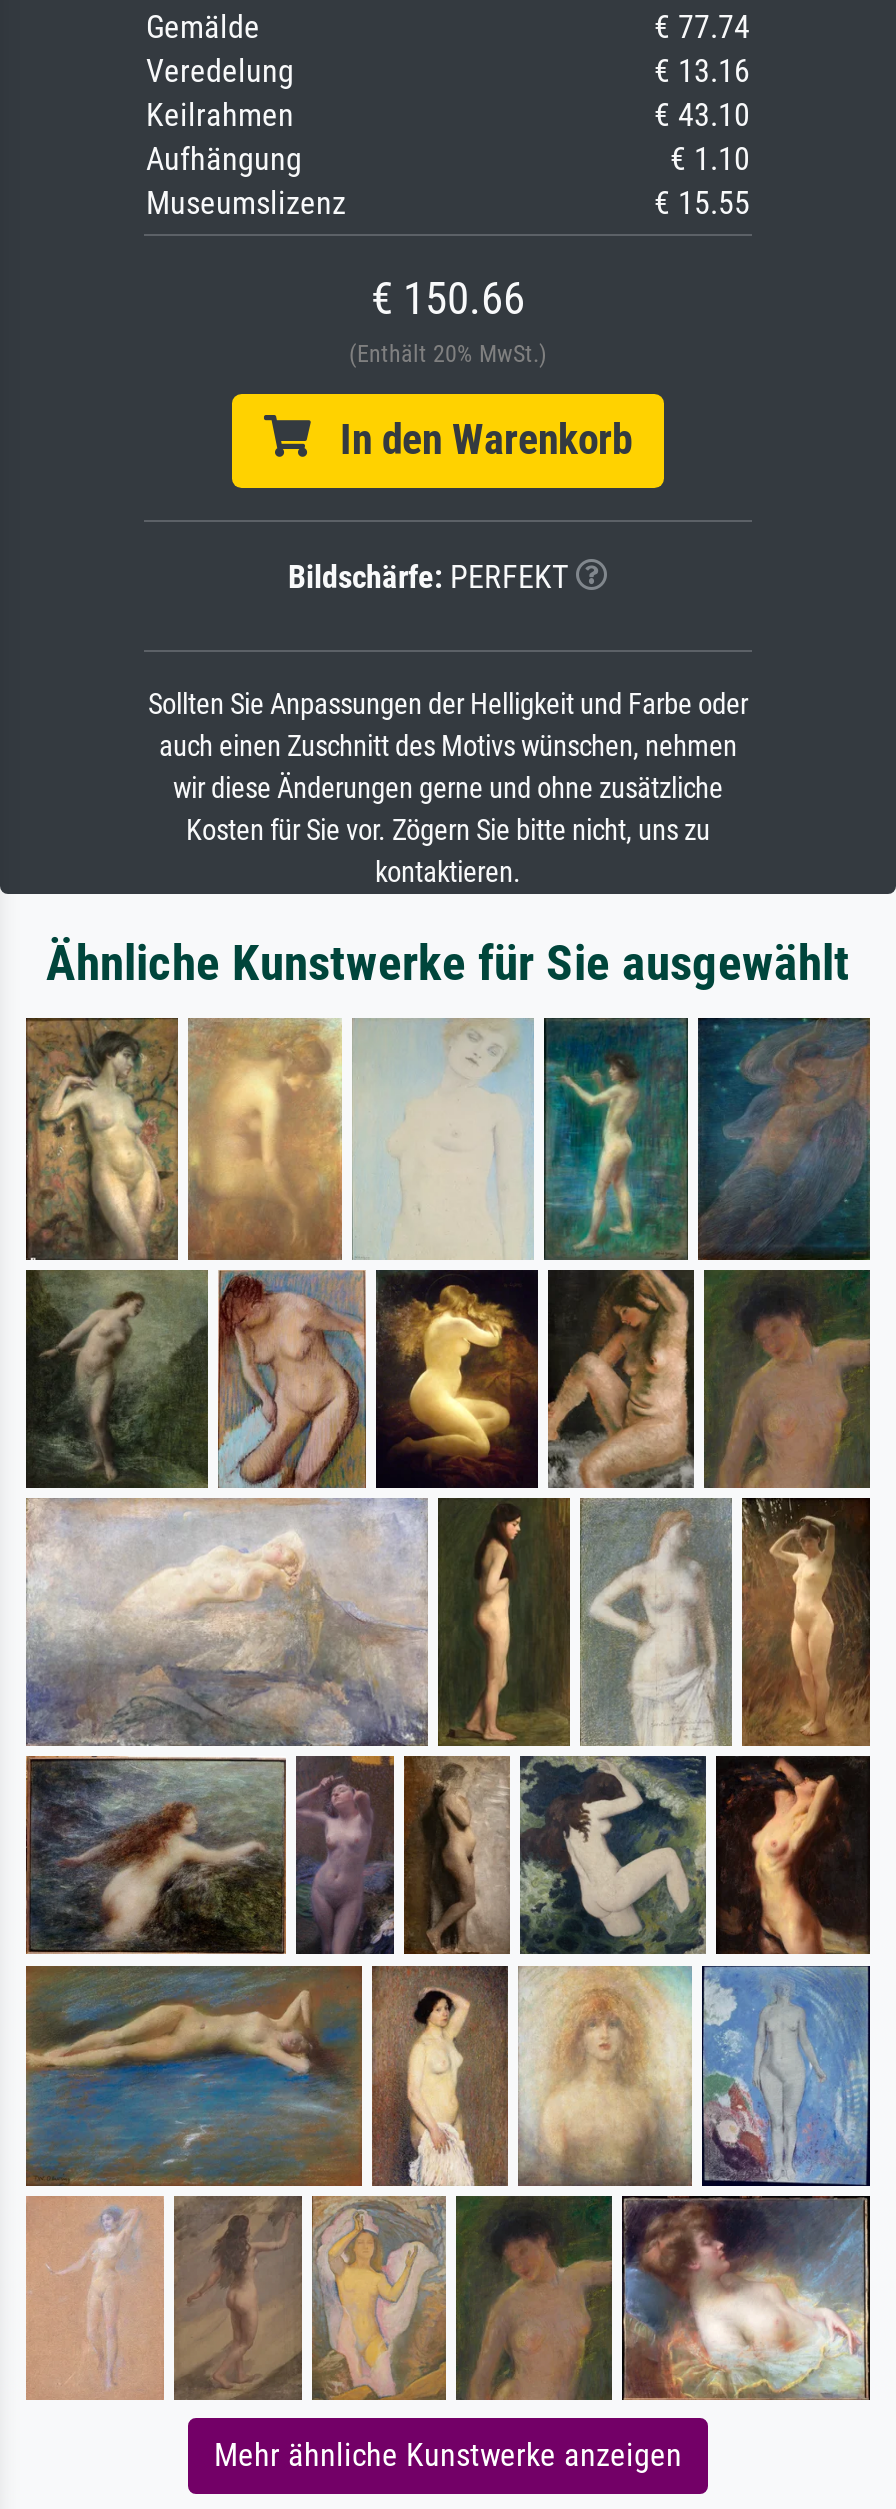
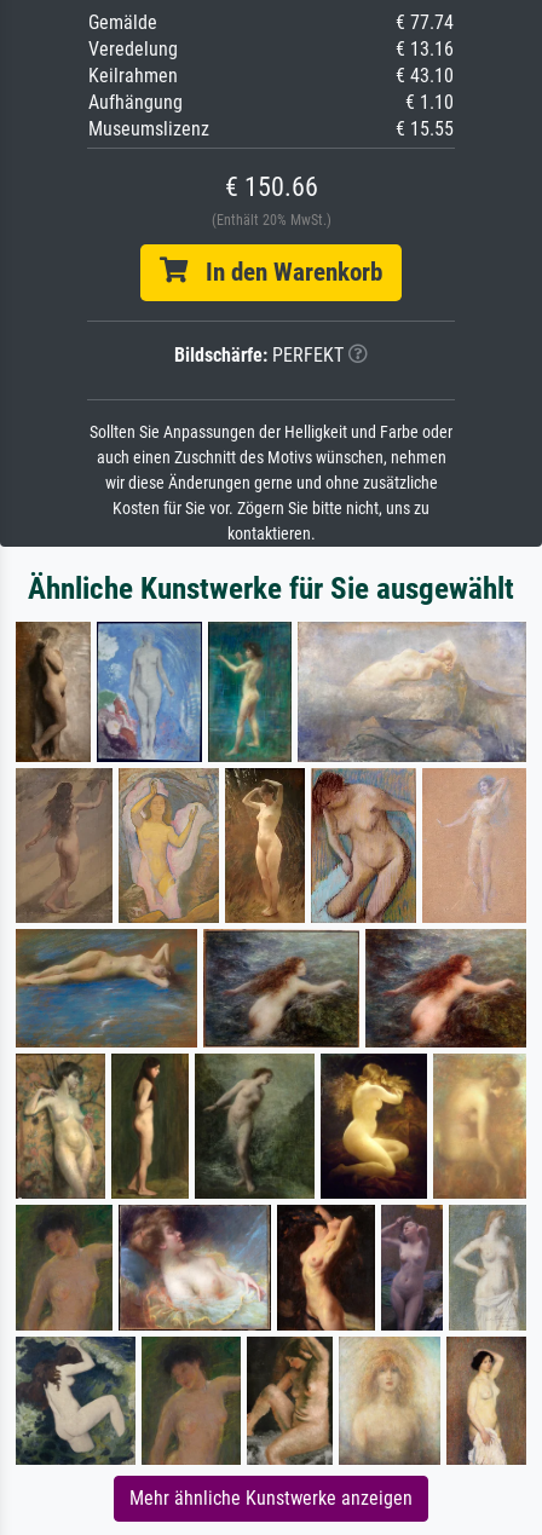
- [image]
+ [image]
